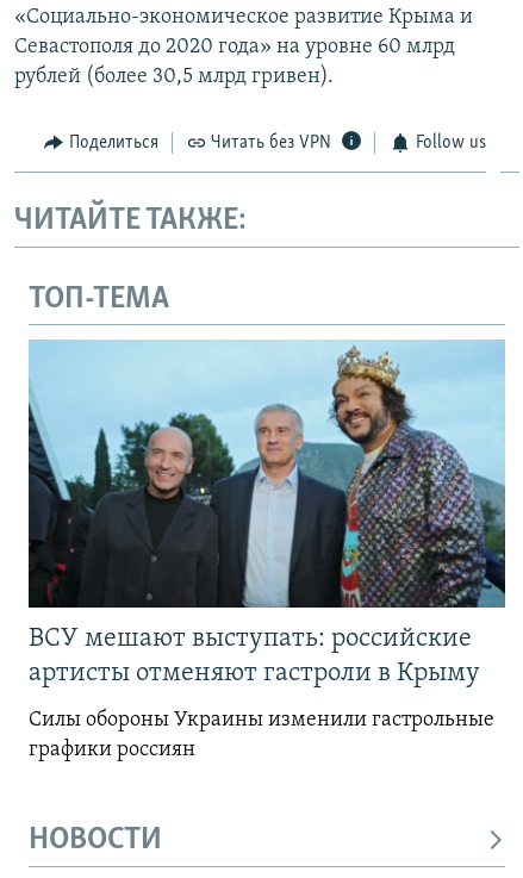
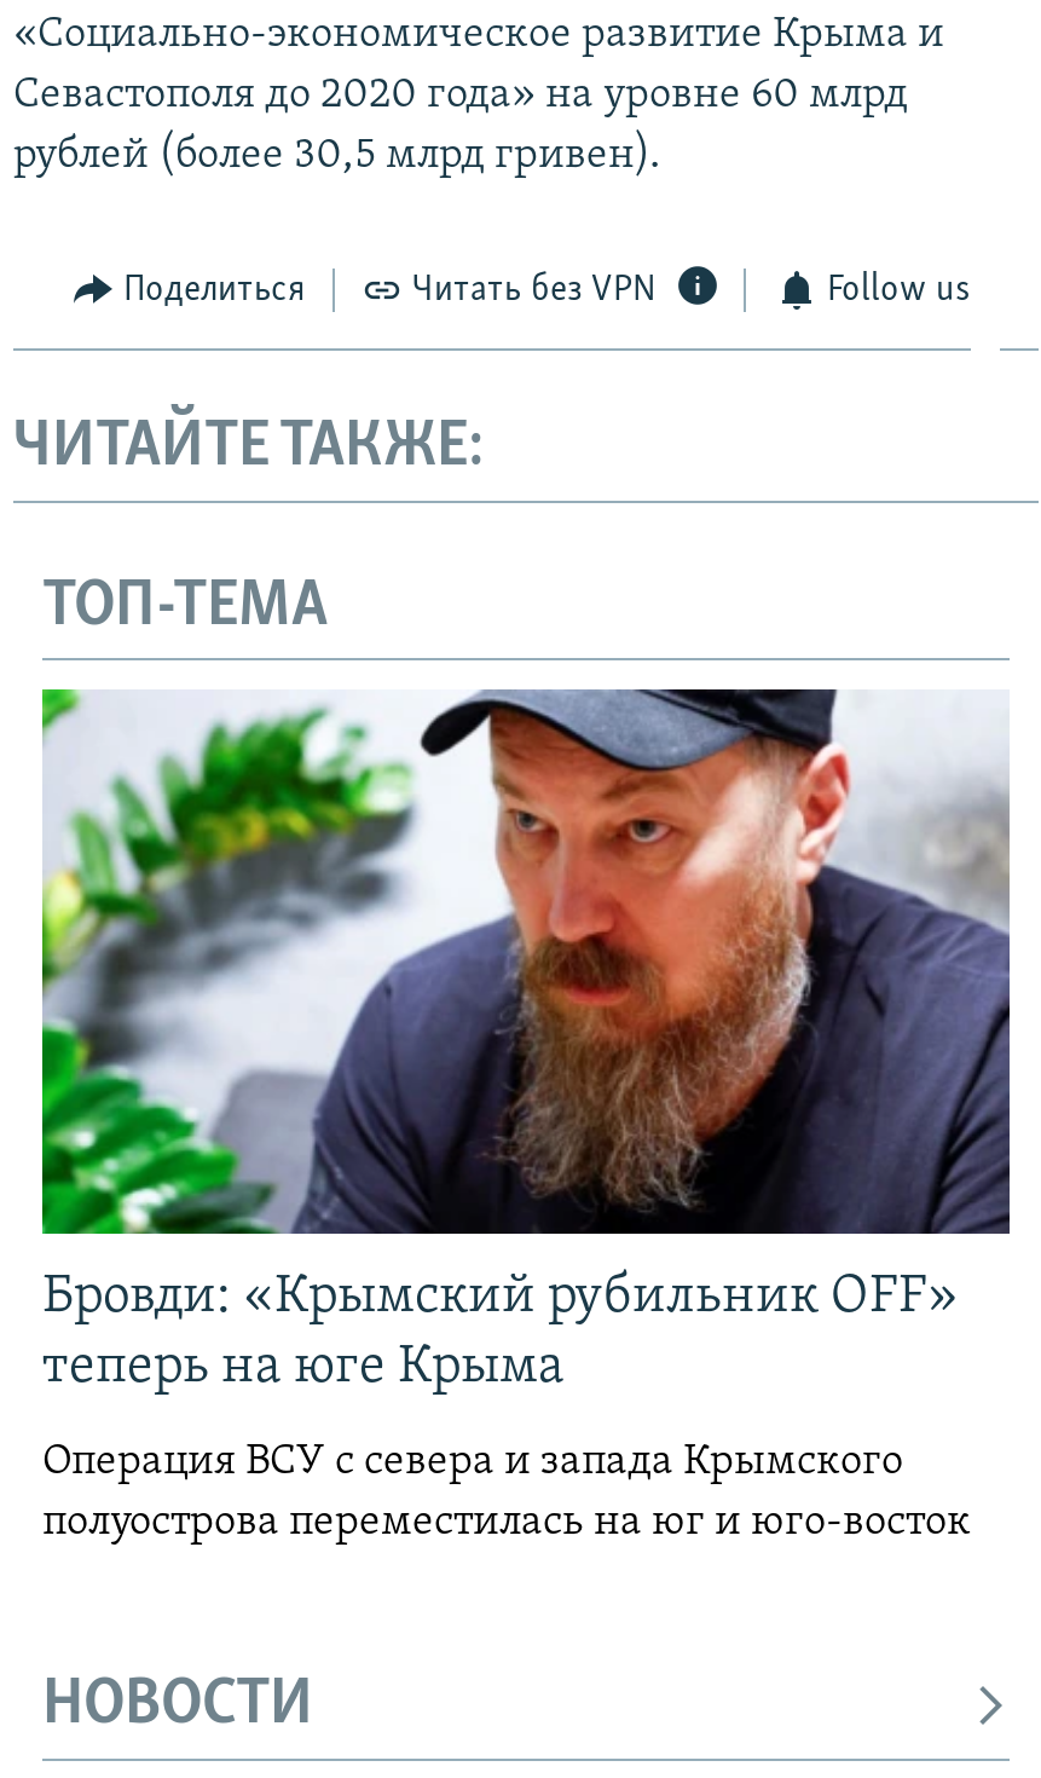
- [image]
- ВСУ мешают выступать: российские
- артисты отменяют гастроли в Крыму
+ [image]
+ Бровди: «Крымский рубильник OFF»
+ теперь на юге Крыма

- Силы обороны Украины изменили гастрольные
- графики россиян
+ Операция ВСУ с севера и запада Крымского
+ полуострова переместилась на юг и юго-восток
